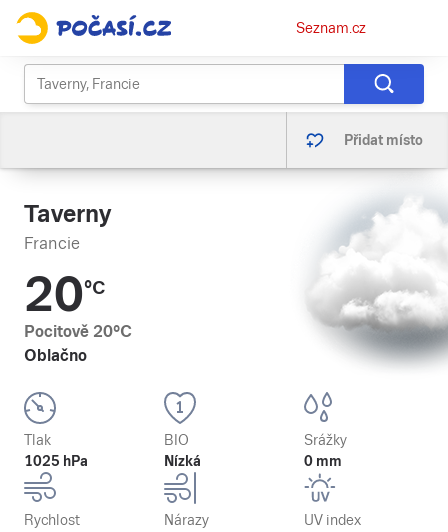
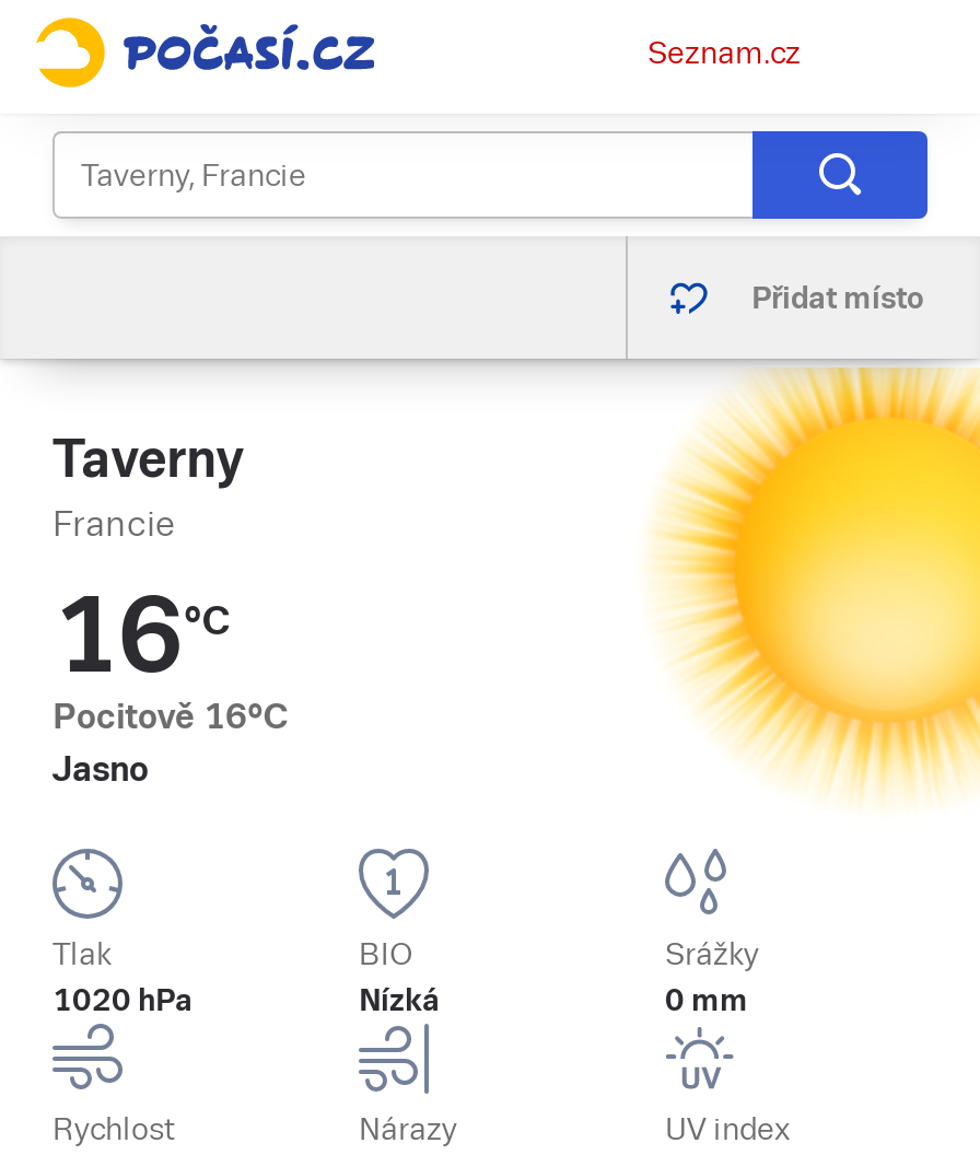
- [image]
+ [image]

- 20°C
- Pocitově 20°C
- Oblačno
+ 16°C
+ Pocitově 16°C
+ Jasno

- 1025 hPa
+ 1020 hPa
